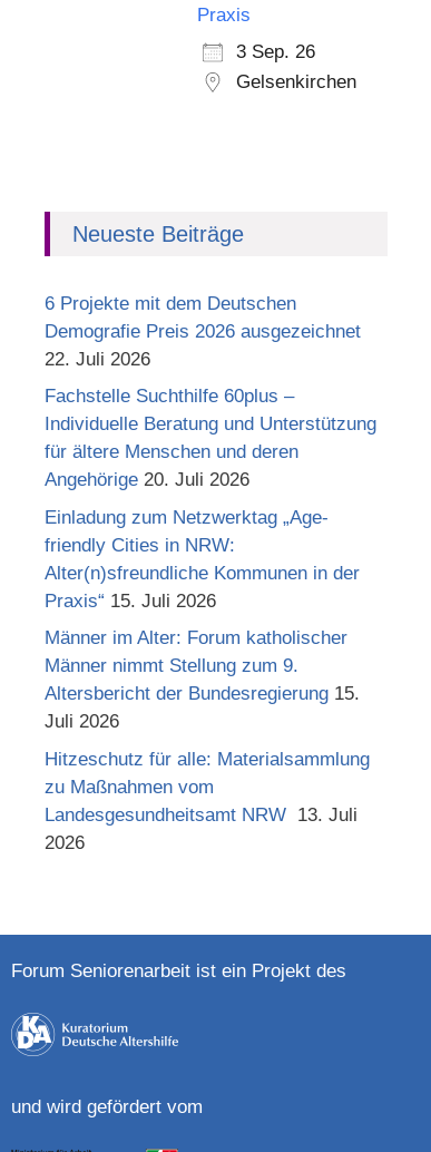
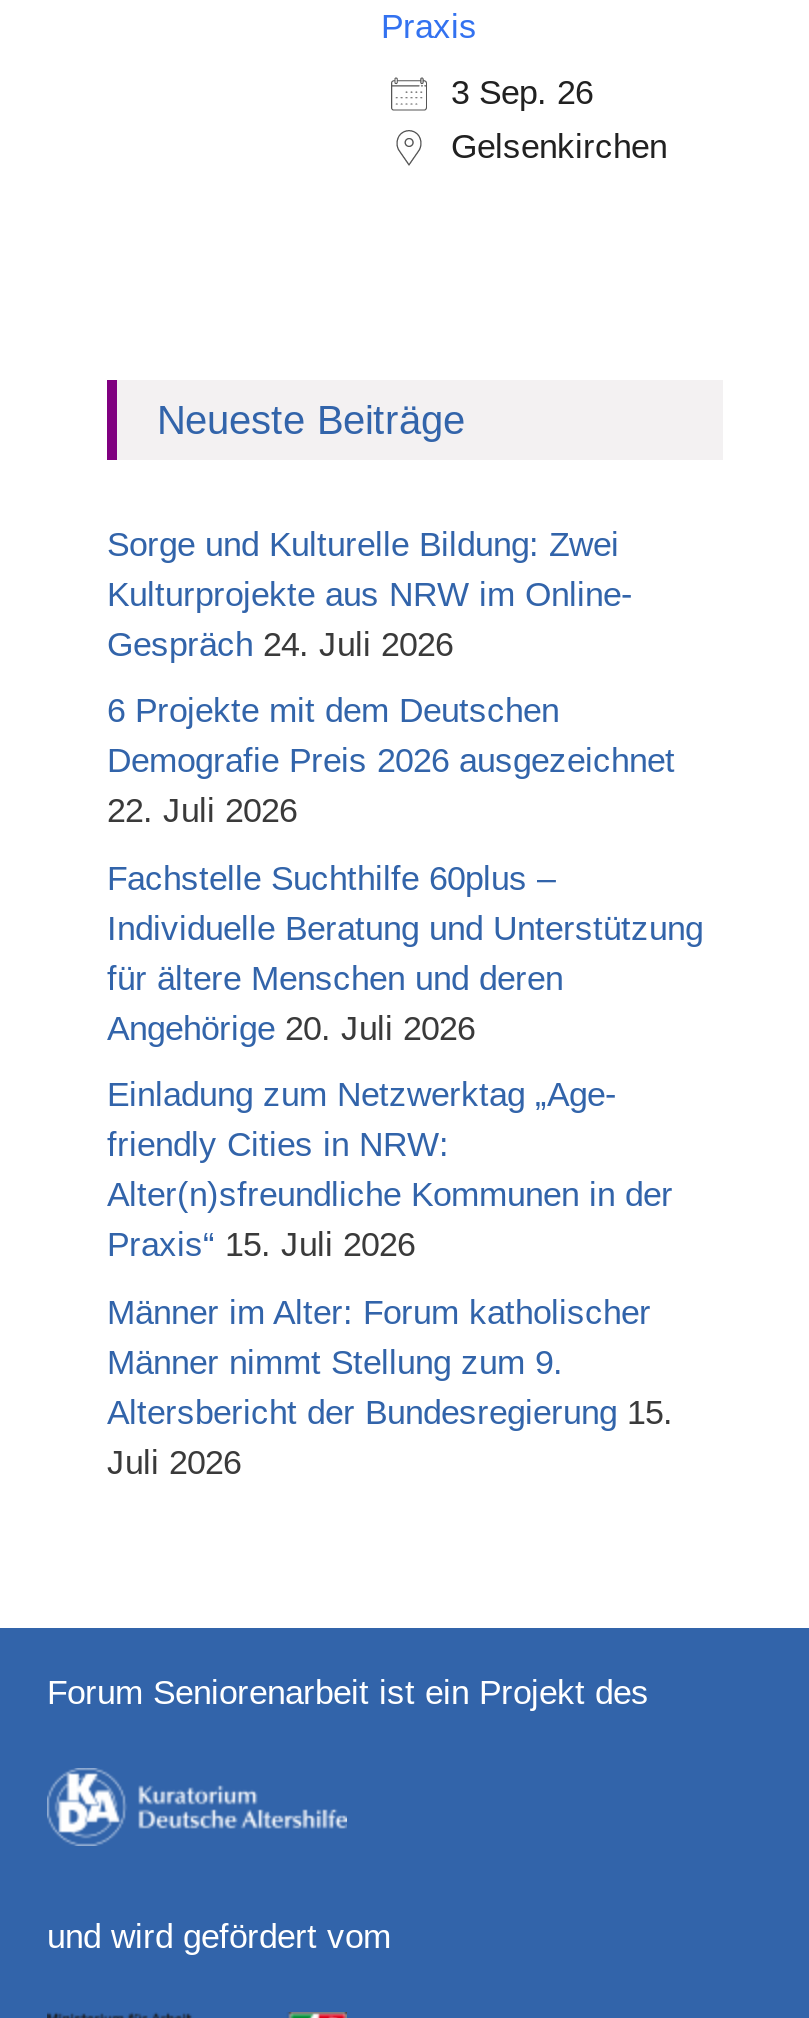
+ Sorge und Kulturelle Bildung: Zwei
+ Kulturprojekte aus NRW im Online-
+ Gespräch 24. Juli 2026

moved down: 6 Projekte mit dem Deutschen | Demografie Preis 2026 ausgezeichnet | 22. Juli 2026 | ... | Altersbericht der Bundesregierung 15. | Juli 2026

- Hitzeschutz für alle: Materialsammlung
- zu Maßnahmen vom
- Landesgesundheitsamt NRW 13. Juli
- 2026
